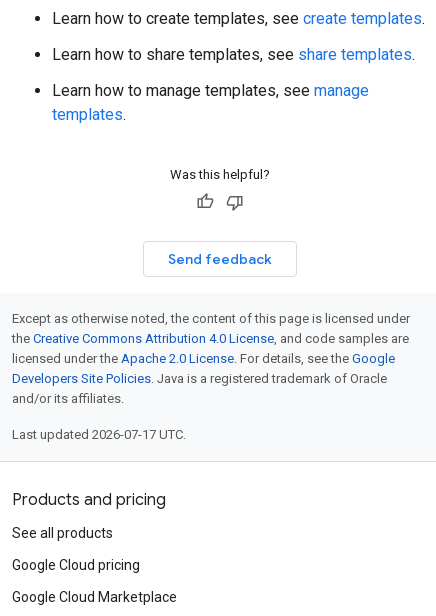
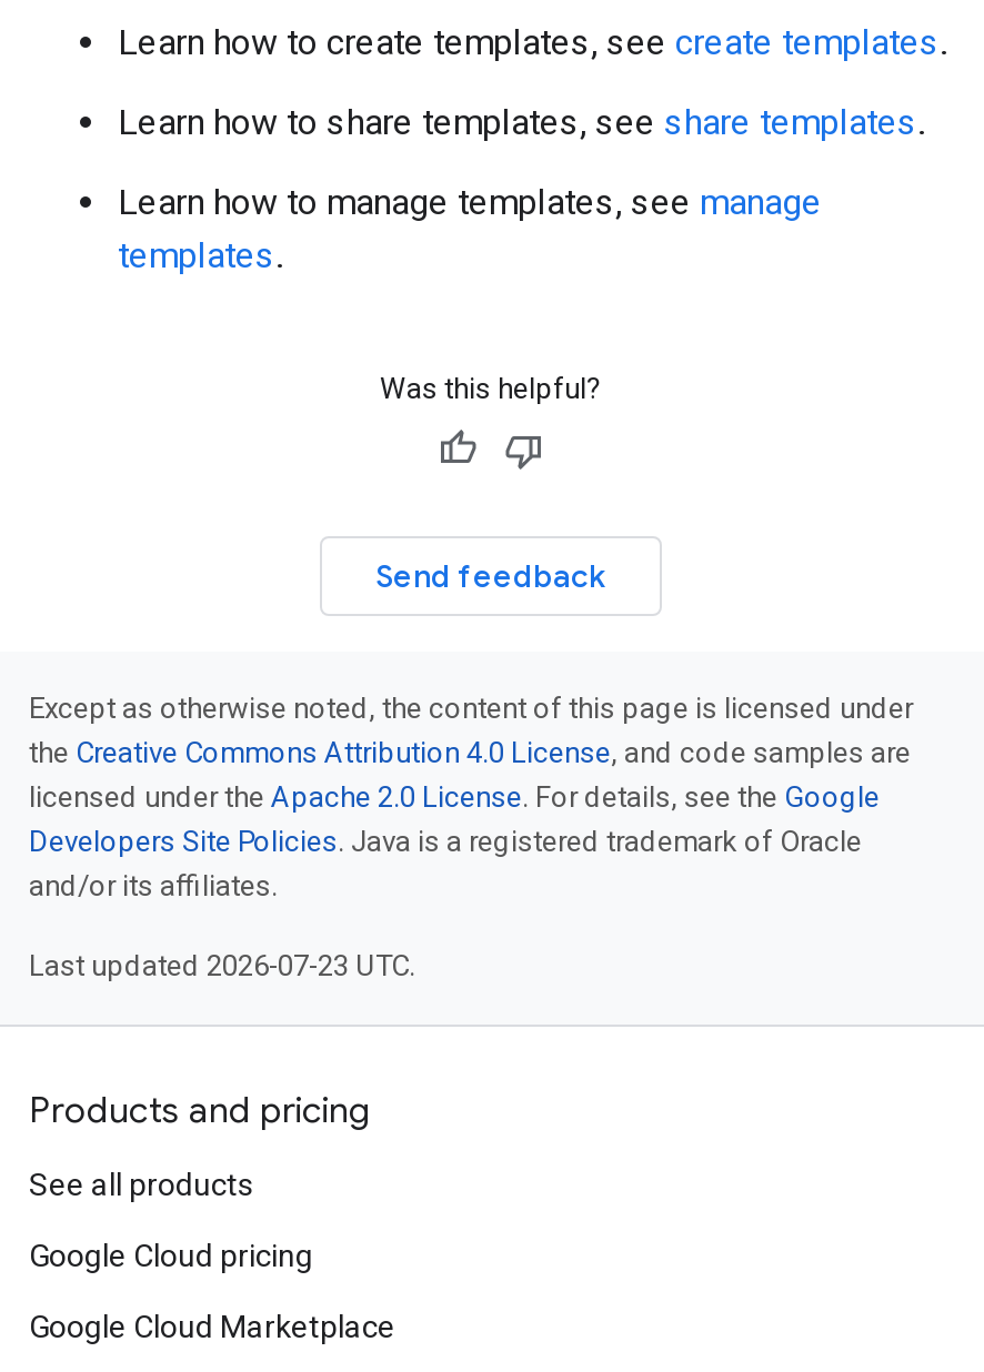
- Last updated 2026-07-17 UTC.
+ Last updated 2026-07-23 UTC.
